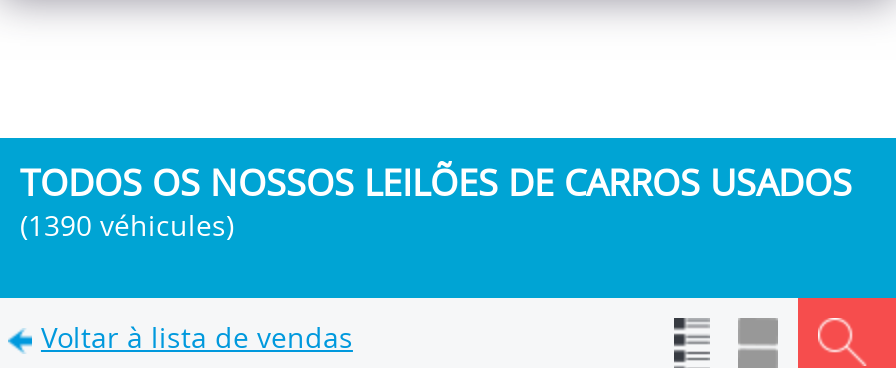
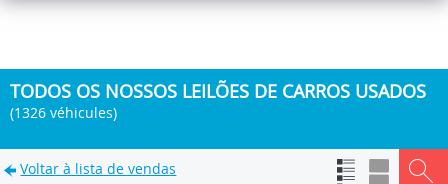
- (1390 véhicules)
+ (1326 véhicules)
